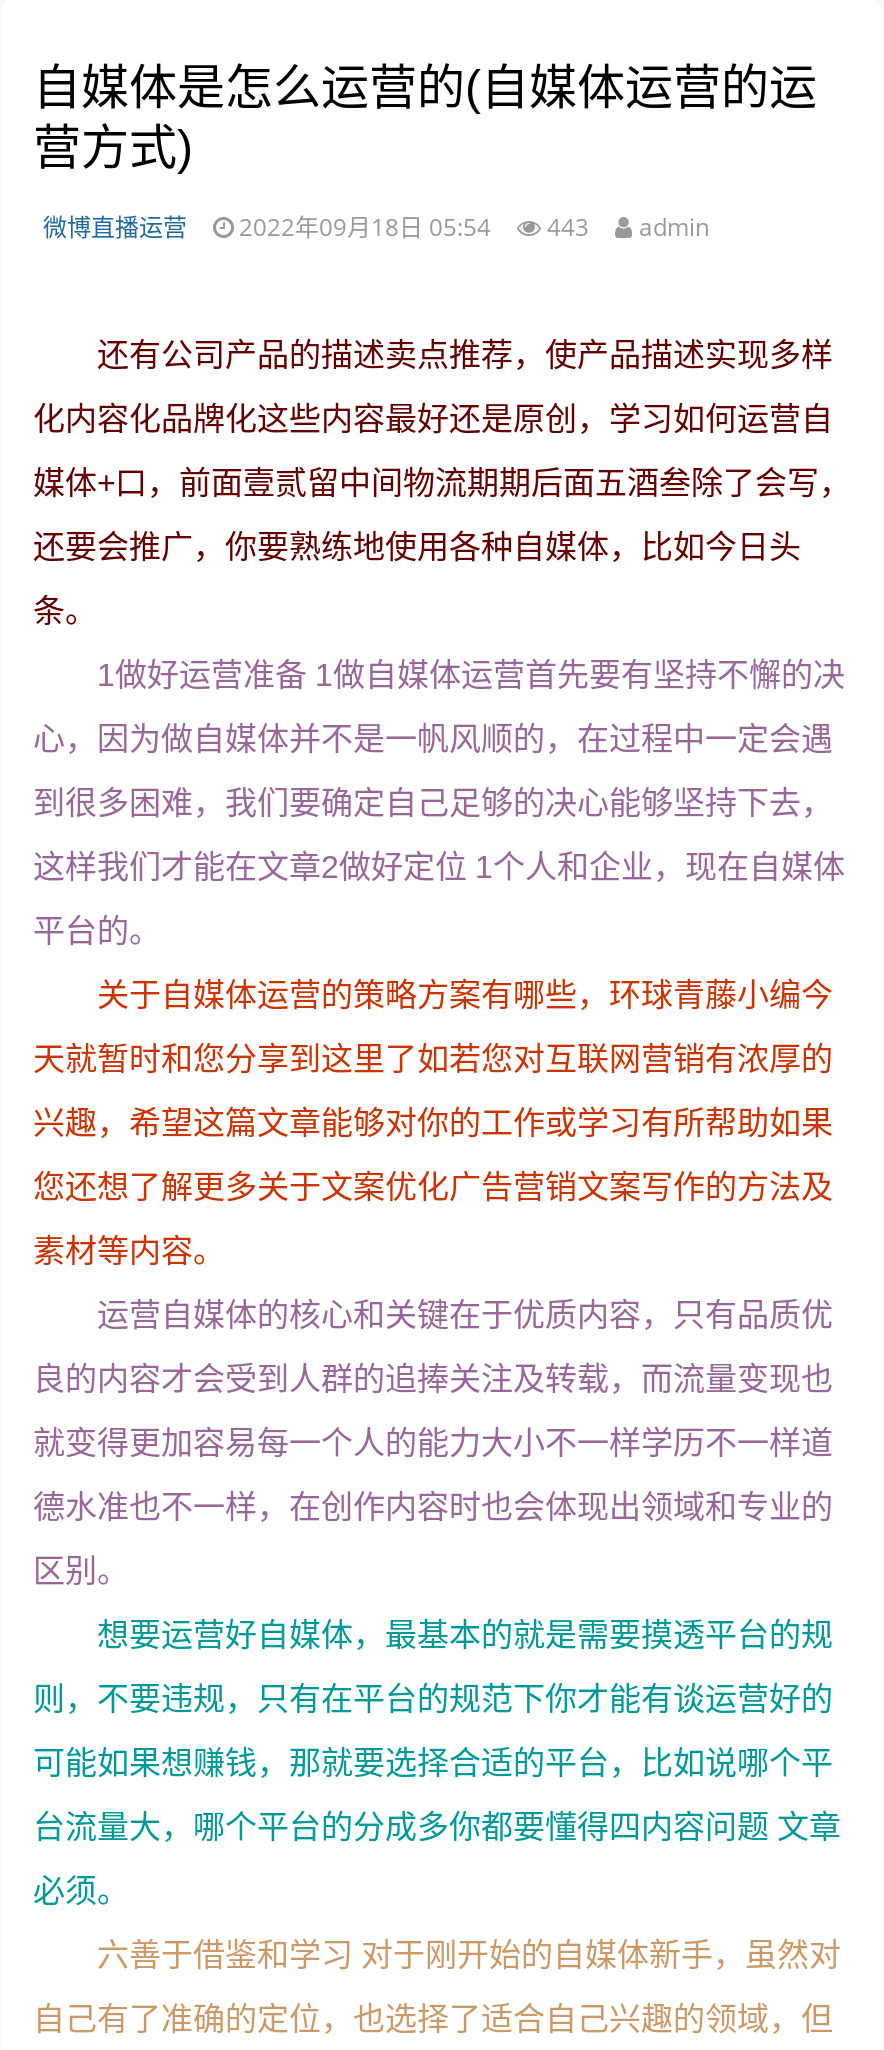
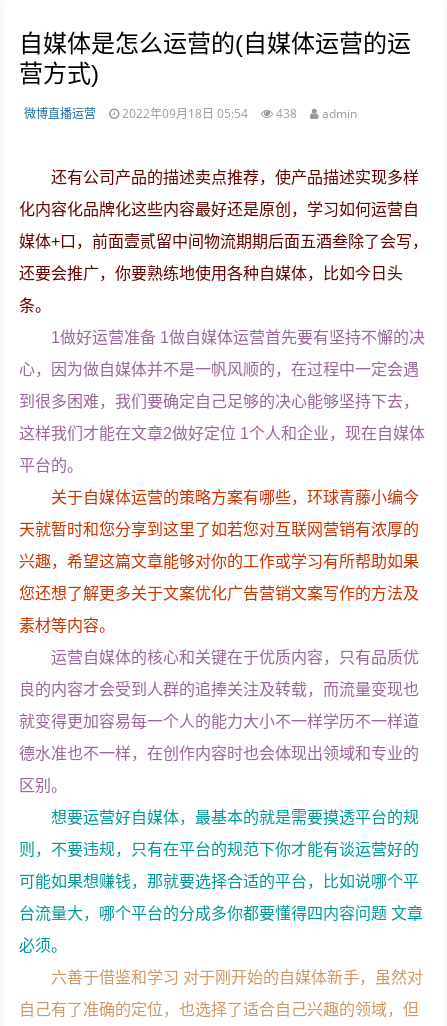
- 微博直播运营 2022年09月18日 05:54 443 admin
+ 微博直播运营 2022年09月18日 05:54 438 admin
